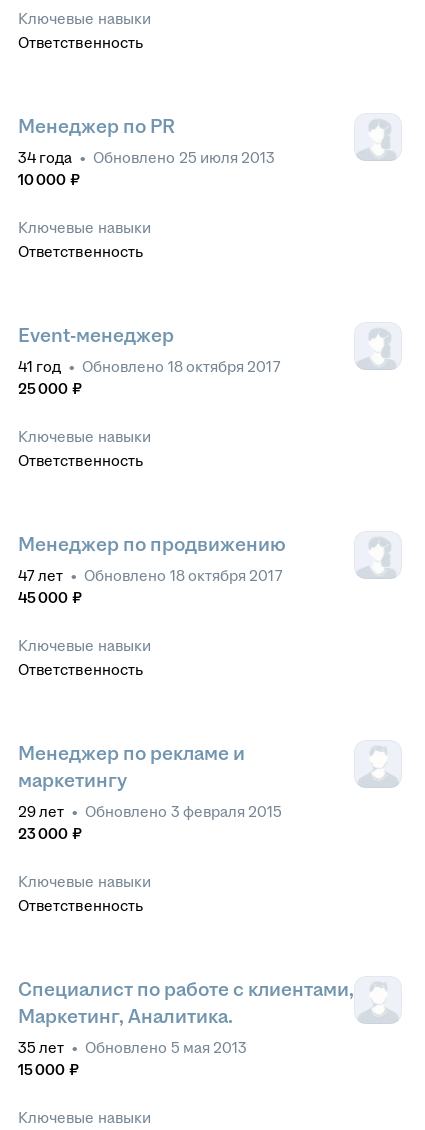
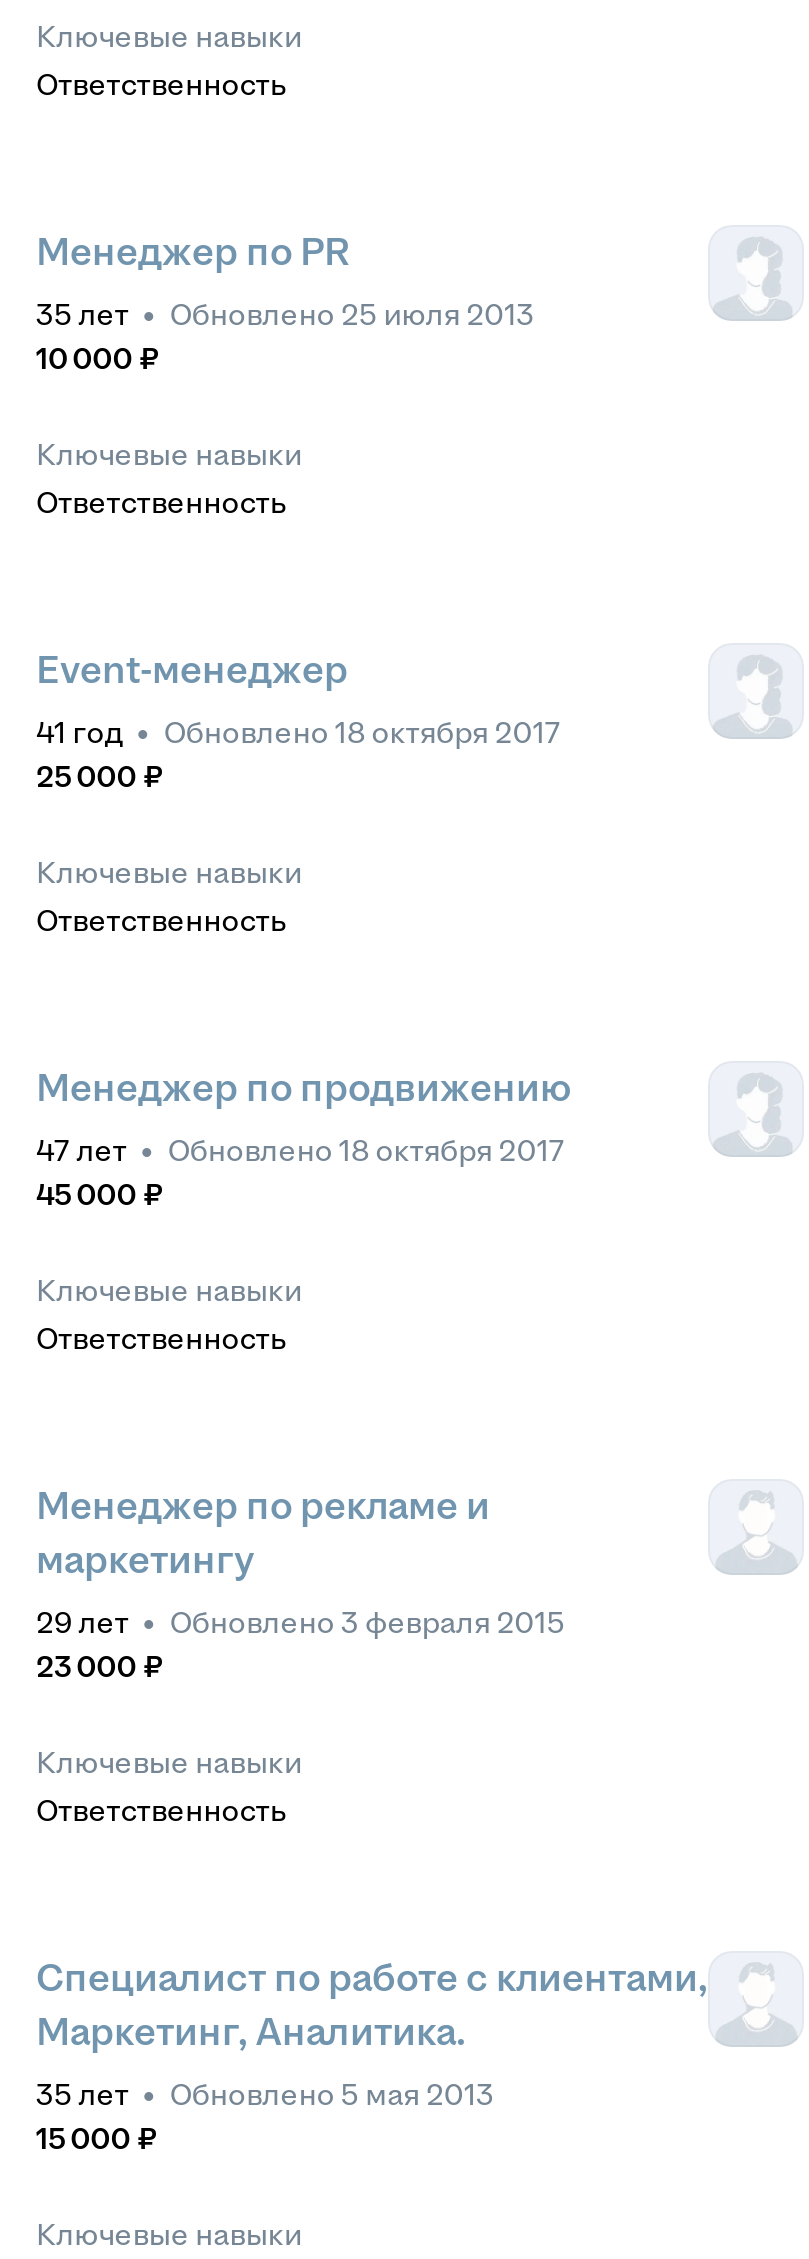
- 34 года • Обновлено 25 июля 2013
+ 35 лет • Обновлено 25 июля 2013
